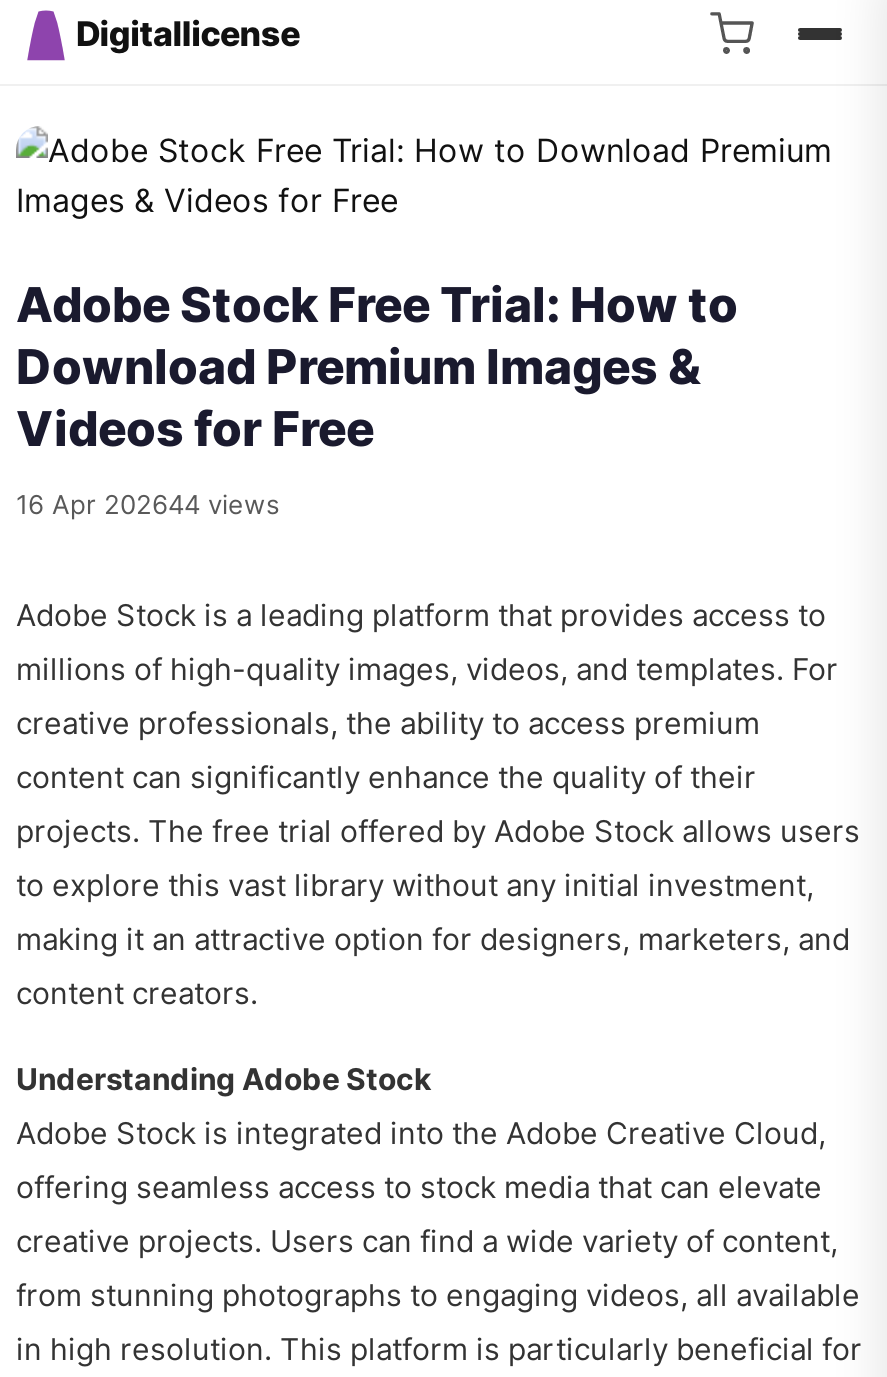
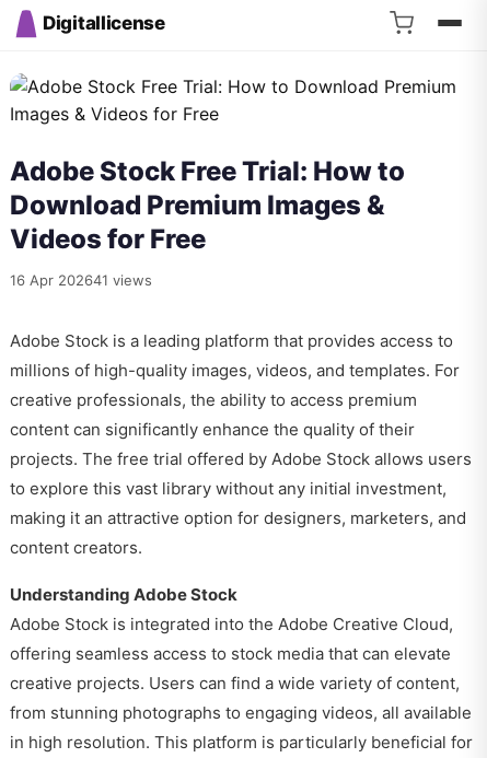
- 16 Apr 202644 views
+ 16 Apr 202641 views
